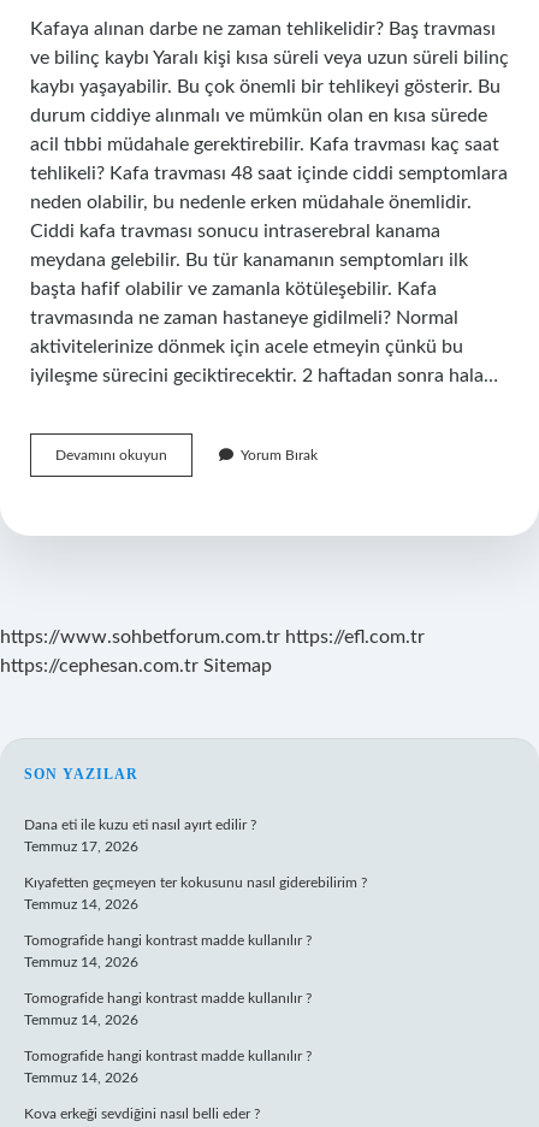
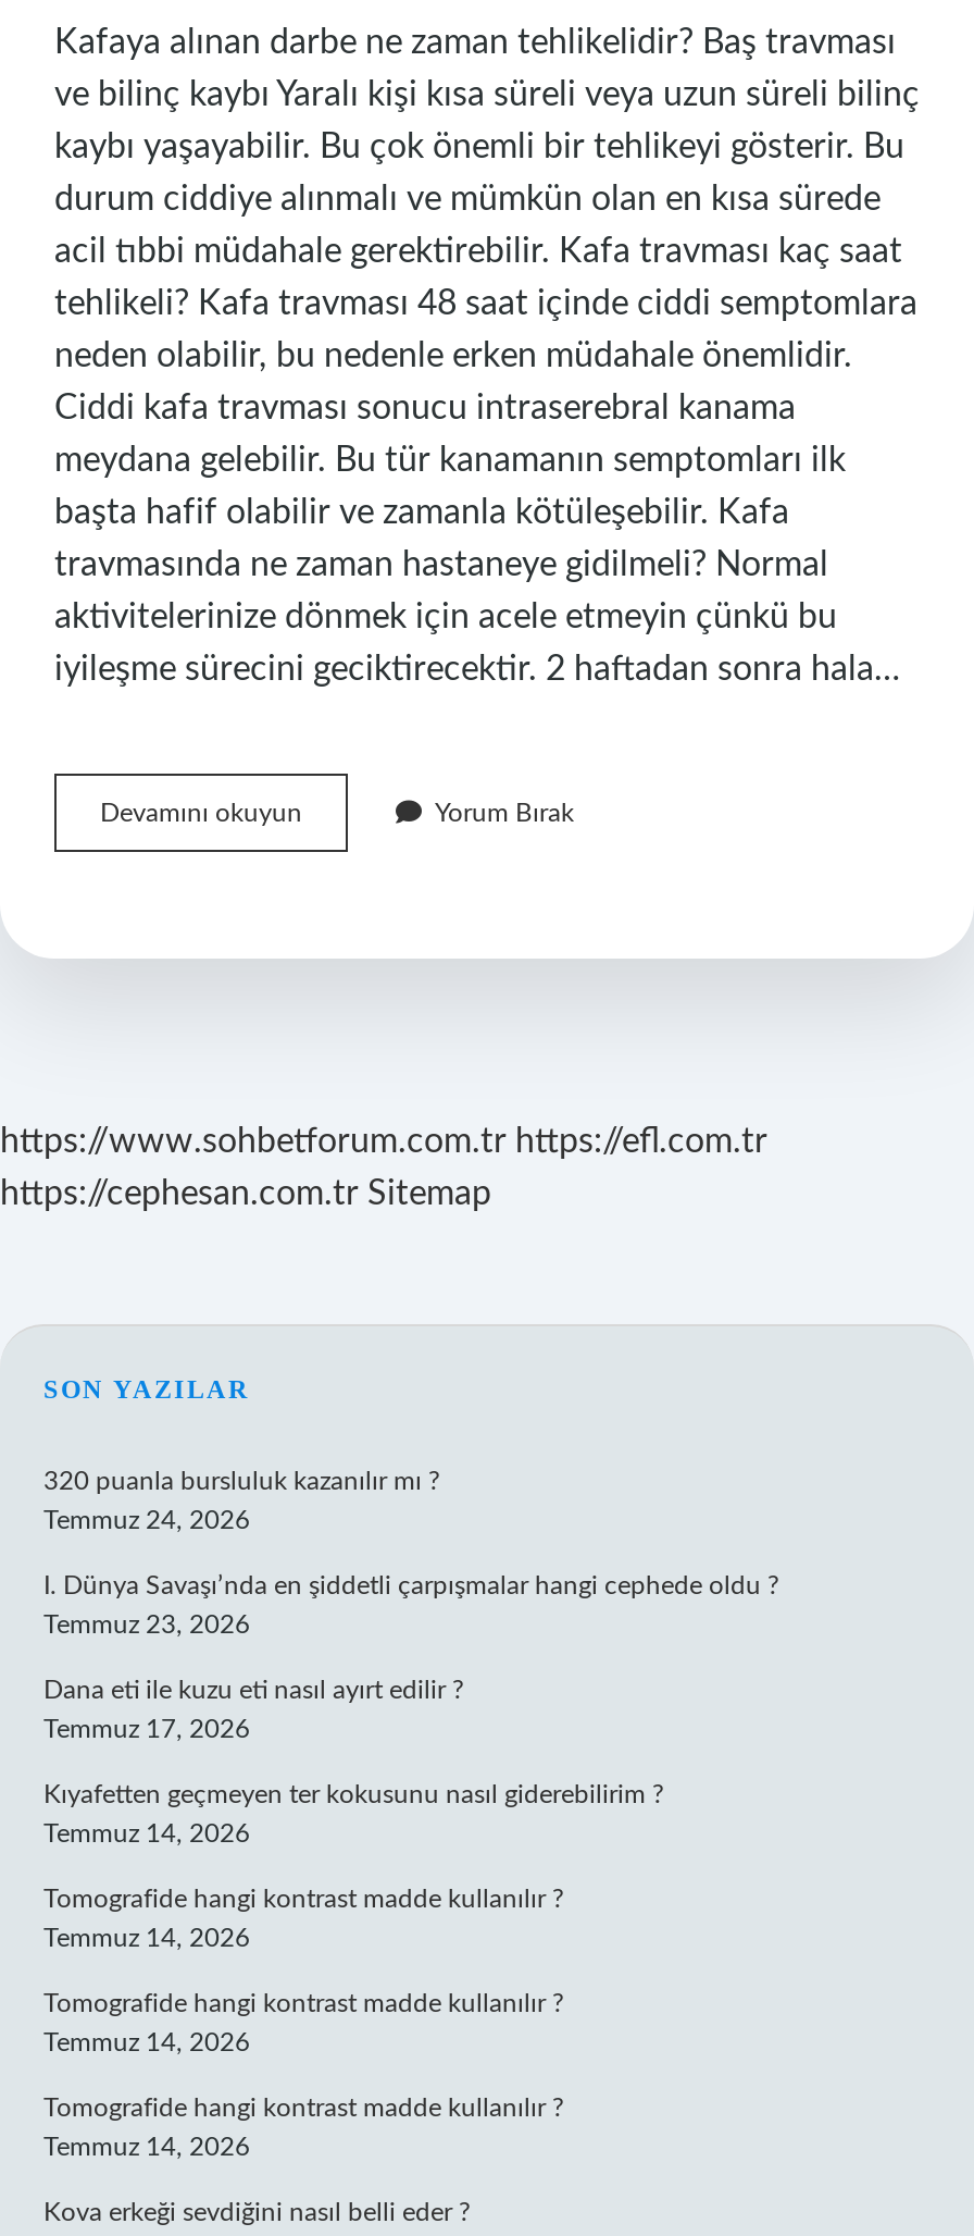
+ 320 puanla bursluluk kazanılır mı ?
+ Temmuz 24, 2026
+ I. Dünya Savaşı’nda en şiddetli çarpışmalar hangi cephede oldu ?
+ Temmuz 23, 2026
